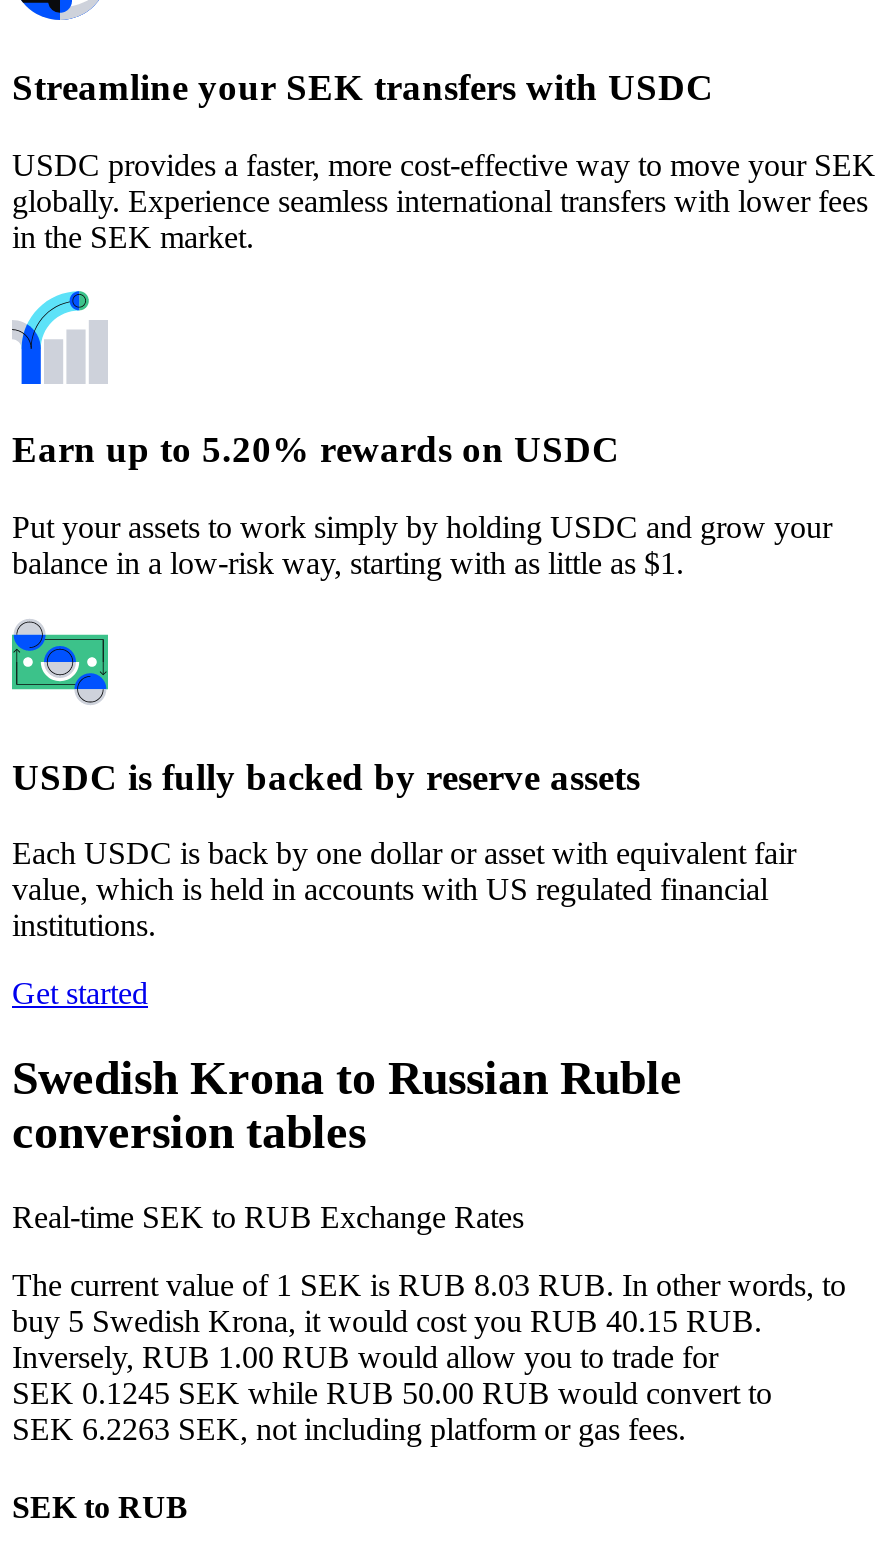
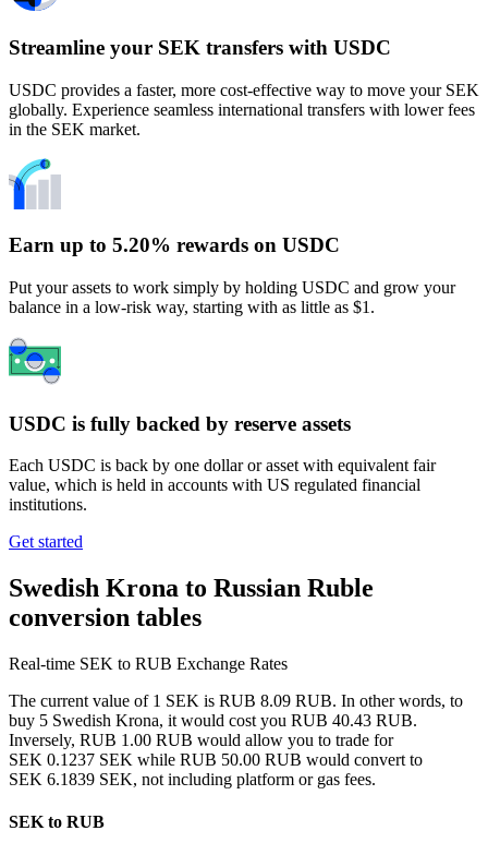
- The current value of 1 SEK is RUB 8.03 RUB. In other words, to
+ The current value of 1 SEK is RUB 8.09 RUB. In other words, to

- buy 5 Swedish Krona, it would cost you RUB 40.15 RUB.
+ buy 5 Swedish Krona, it would cost you RUB 40.43 RUB.

- SEK 0.1245 SEK while RUB 50.00 RUB would convert to
+ SEK 0.1237 SEK while RUB 50.00 RUB would convert to

- SEK 6.2263 SEK, not including platform or gas fees.
+ SEK 6.1839 SEK, not including platform or gas fees.
